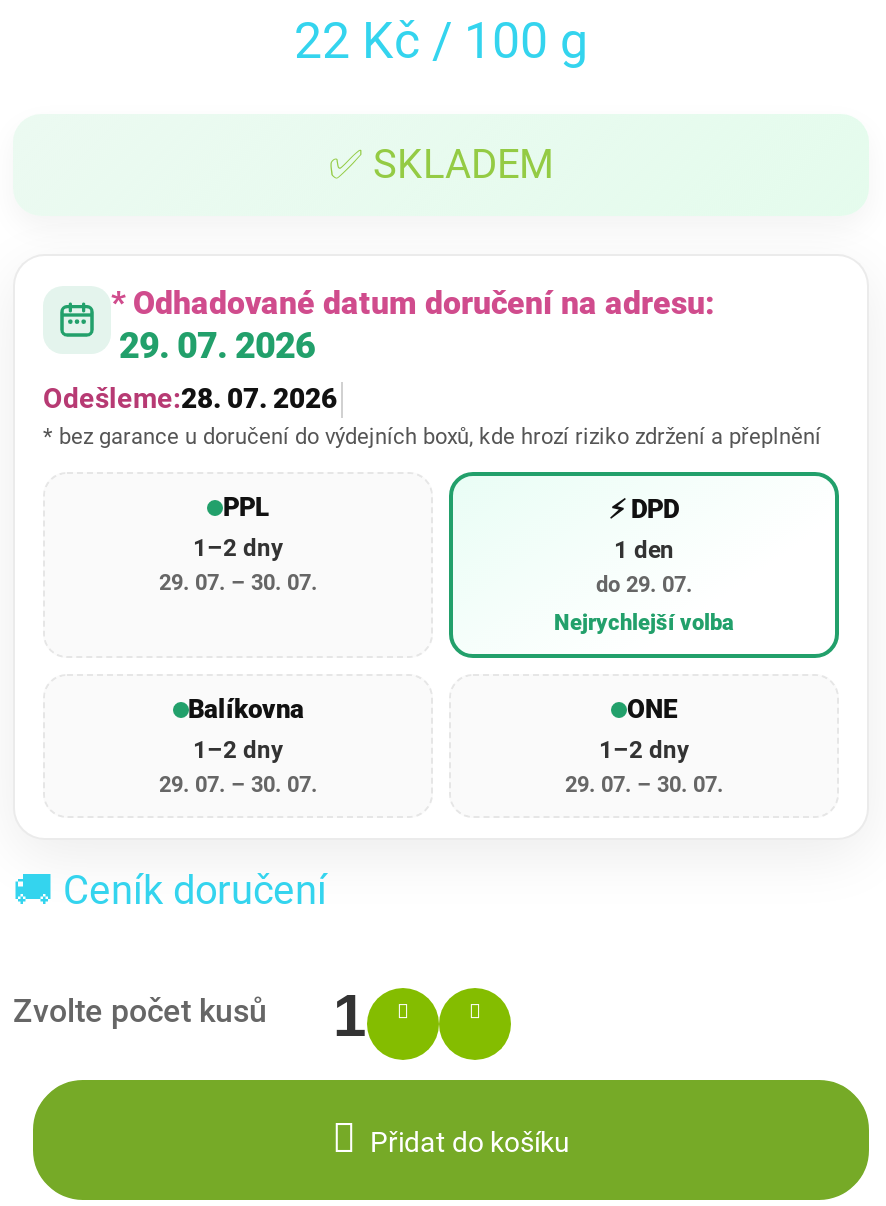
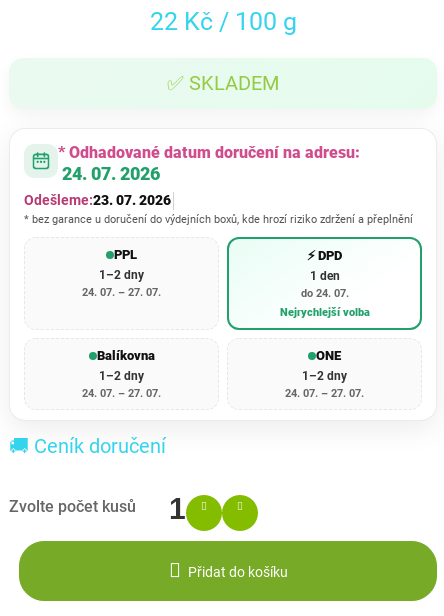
- 29. 07. 2026
+ 24. 07. 2026

- Odešleme:28. 07. 2026
+ Odešleme:23. 07. 2026

- 29. 07. – 30. 07.
+ 24. 07. – 27. 07.

- do 29. 07.
+ do 24. 07.

- 29. 07. – 30. 07.
+ 24. 07. – 27. 07.

- 29. 07. – 30. 07.
+ 24. 07. – 27. 07.
